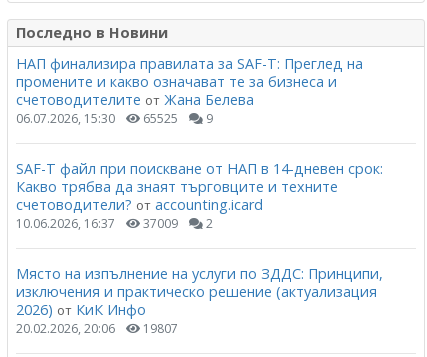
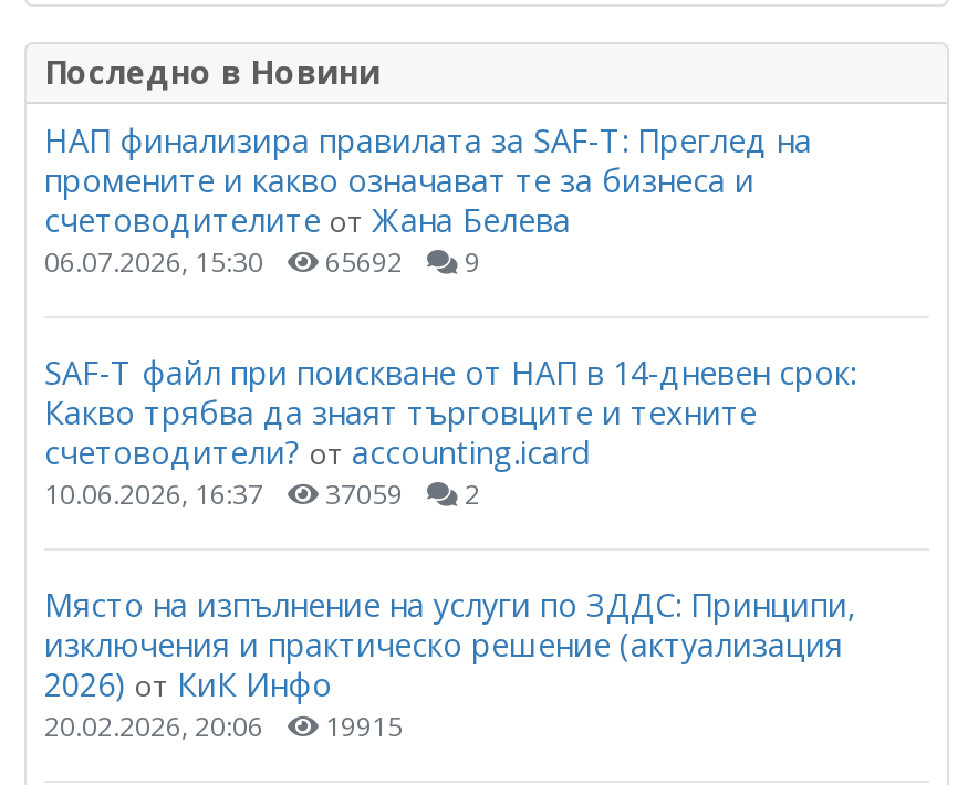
- 06.07.2026, 15:30 65525 9
+ 06.07.2026, 15:30 65692 9

- 10.06.2026, 16:37 37009 2
+ 10.06.2026, 16:37 37059 2

- 20.02.2026, 20:06 19807
+ 20.02.2026, 20:06 19915
